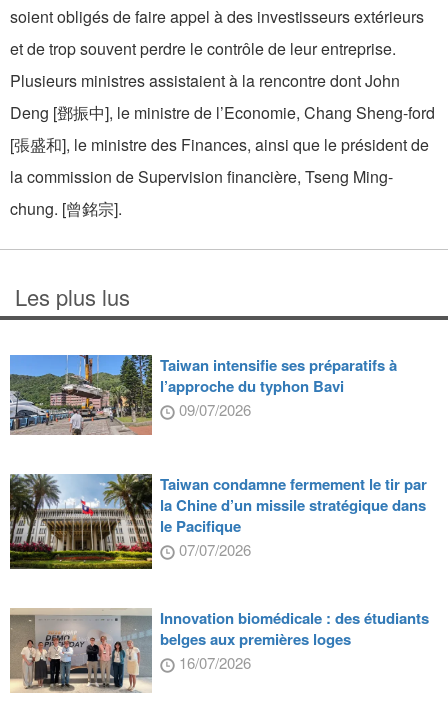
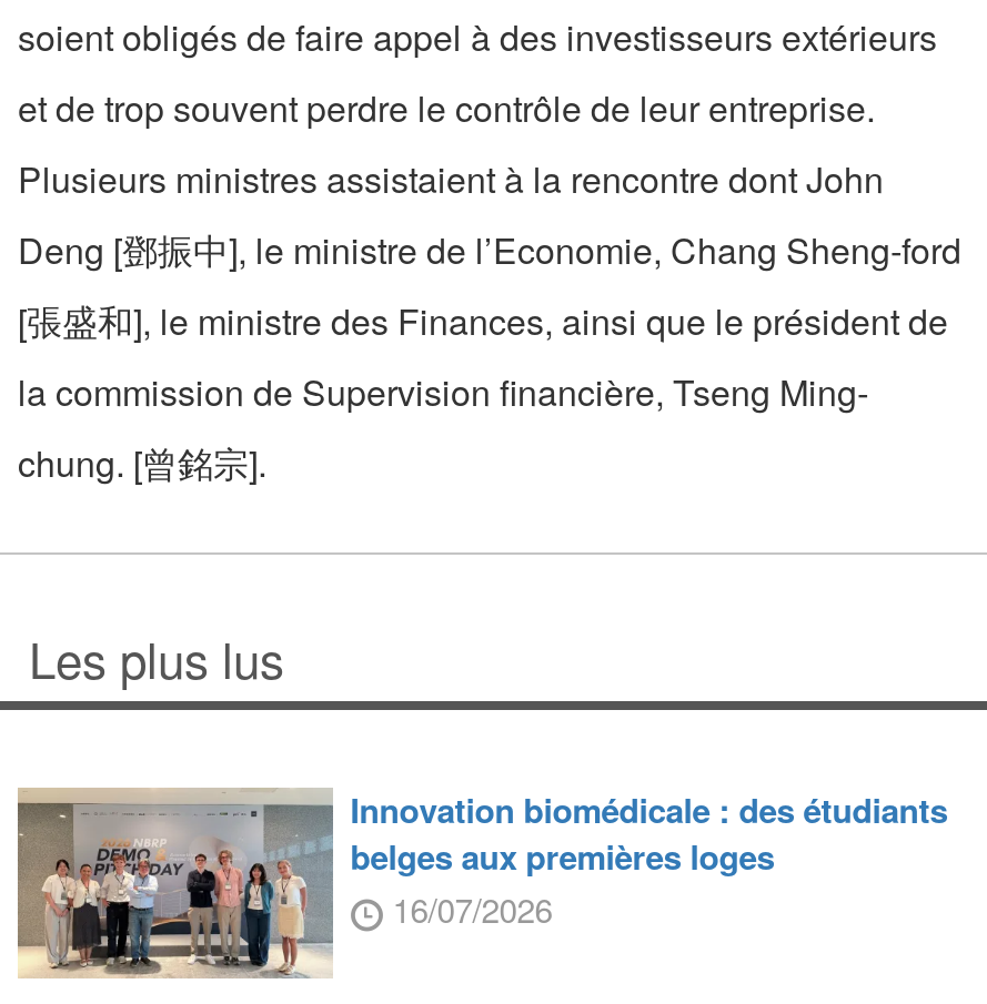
- [image]
- Taiwan intensifie ses préparatifs à
- l’approche du typhon Bavi
- 09/07/2026
- Taiwan condamne fermement le tir par
- la Chine d’un missile stratégique dans
- le Pacifique
- 07/07/2026

- [image]
